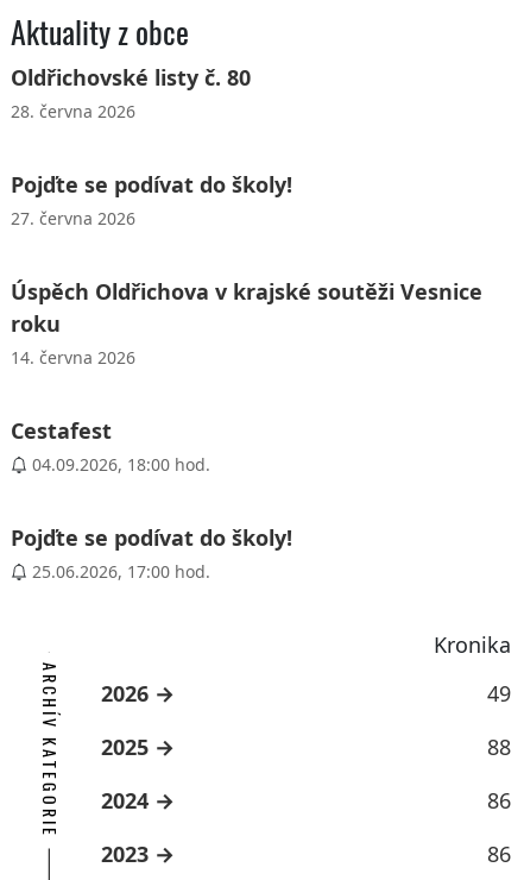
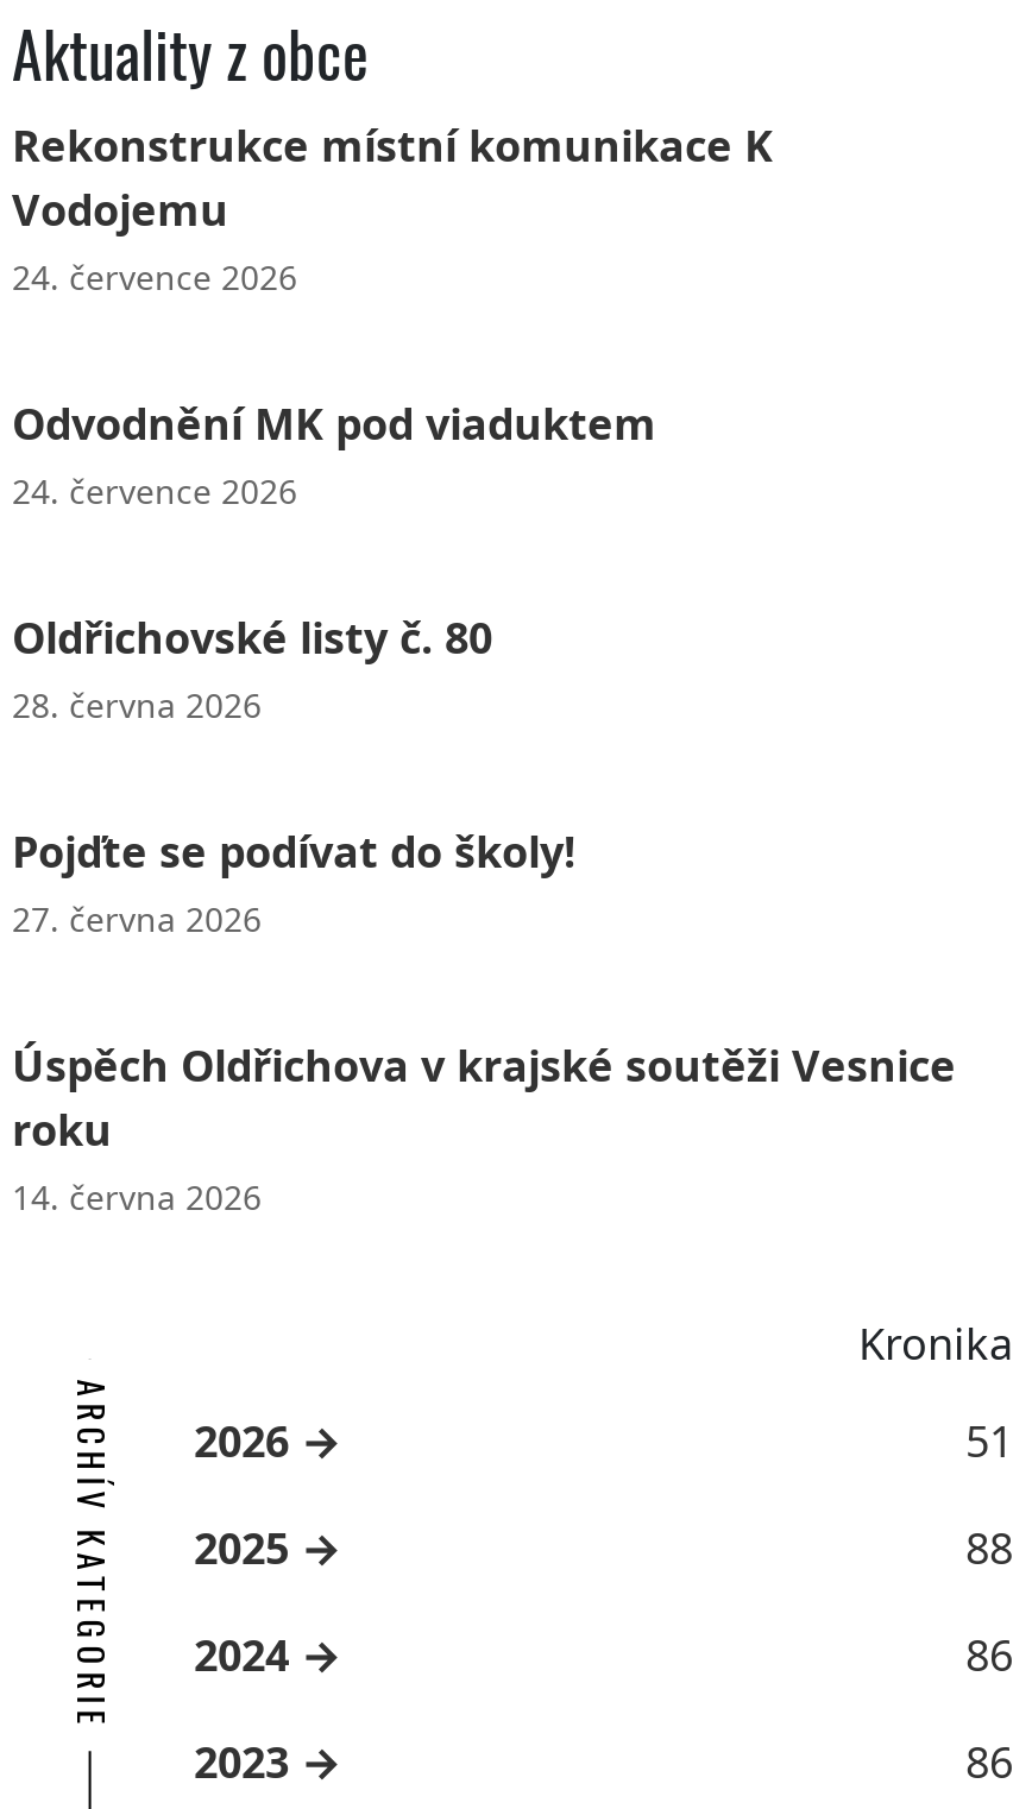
+ Rekonstrukce místní komunikace K
+ Vodojemu
+ 24. července 2026
+ Odvodnění MK pod viaduktem
+ 24. července 2026

moved down: Oldřichovské listy č. 80 | 28. června 2026 | Pojďte se podívat do školy! | 27. června 2026 | Úspěch Oldřichova v krajské soutěži Vesnice | roku | 14. června 2026

- Cestafest
- 04.09.2026, 18:00 hod.
- Pojďte se podívat do školy!
- 25.06.2026, 17:00 hod.

- 49
+ 51
